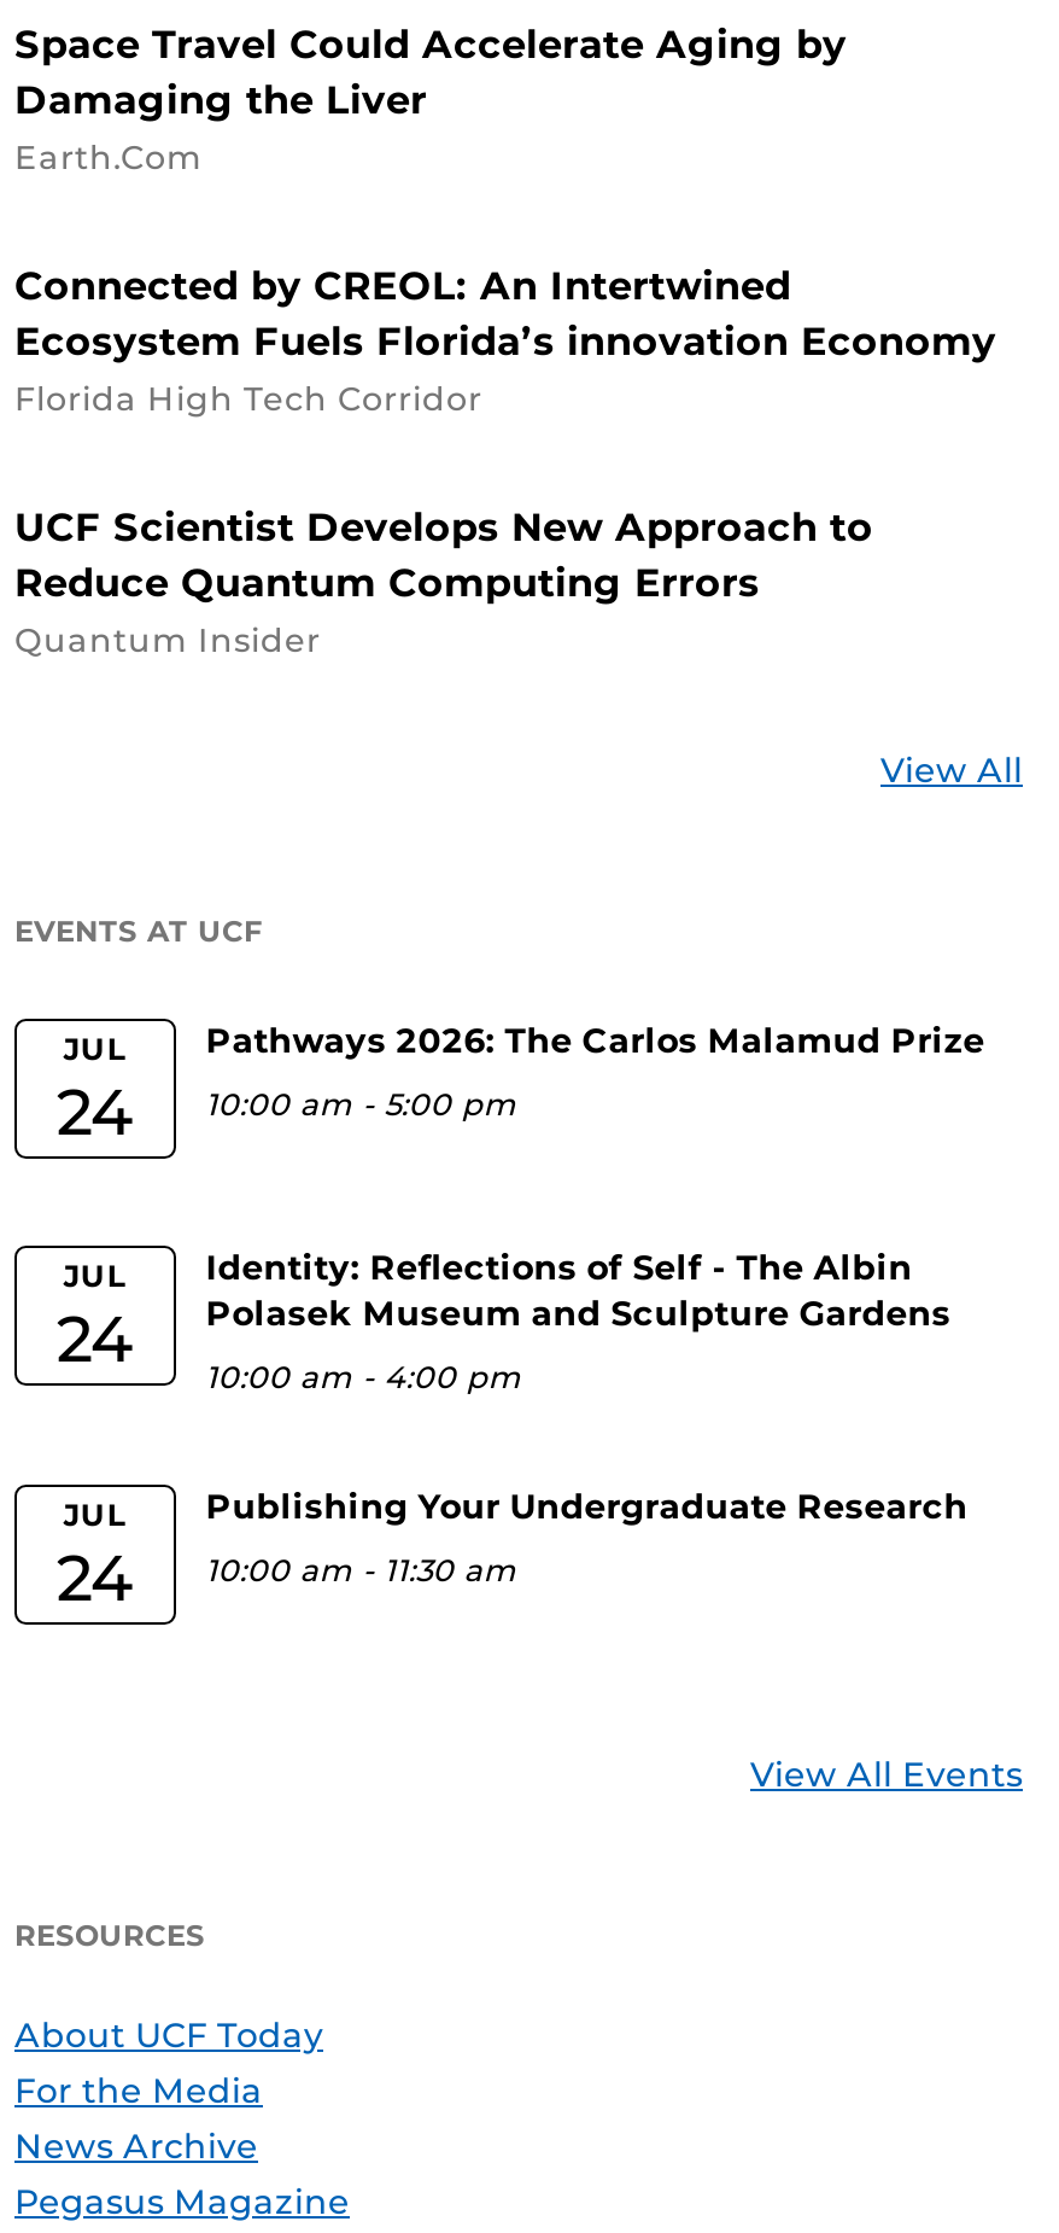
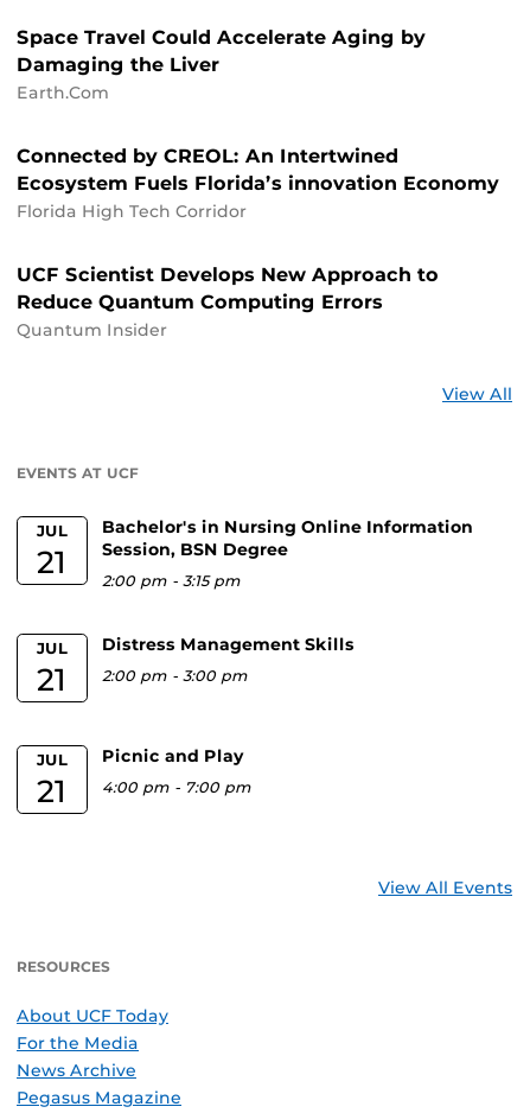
- Pathways 2026: The Carlos Malamud Prize
+ Bachelor's in Nursing Online Information
+ Session, BSN Degree

- 24
+ 21

- 10:00 am - 5:00 pm
+ 2:00 pm - 3:15 pm

- Identity: Reflections of Self - The Albin
- Polasek Museum and Sculpture Gardens
+ Distress Management Skills

- 24
+ 21

- 10:00 am - 4:00 pm
+ 2:00 pm - 3:00 pm

- Publishing Your Undergraduate Research
+ Picnic and Play

- 24
+ 21

- 10:00 am - 11:30 am
+ 4:00 pm - 7:00 pm
